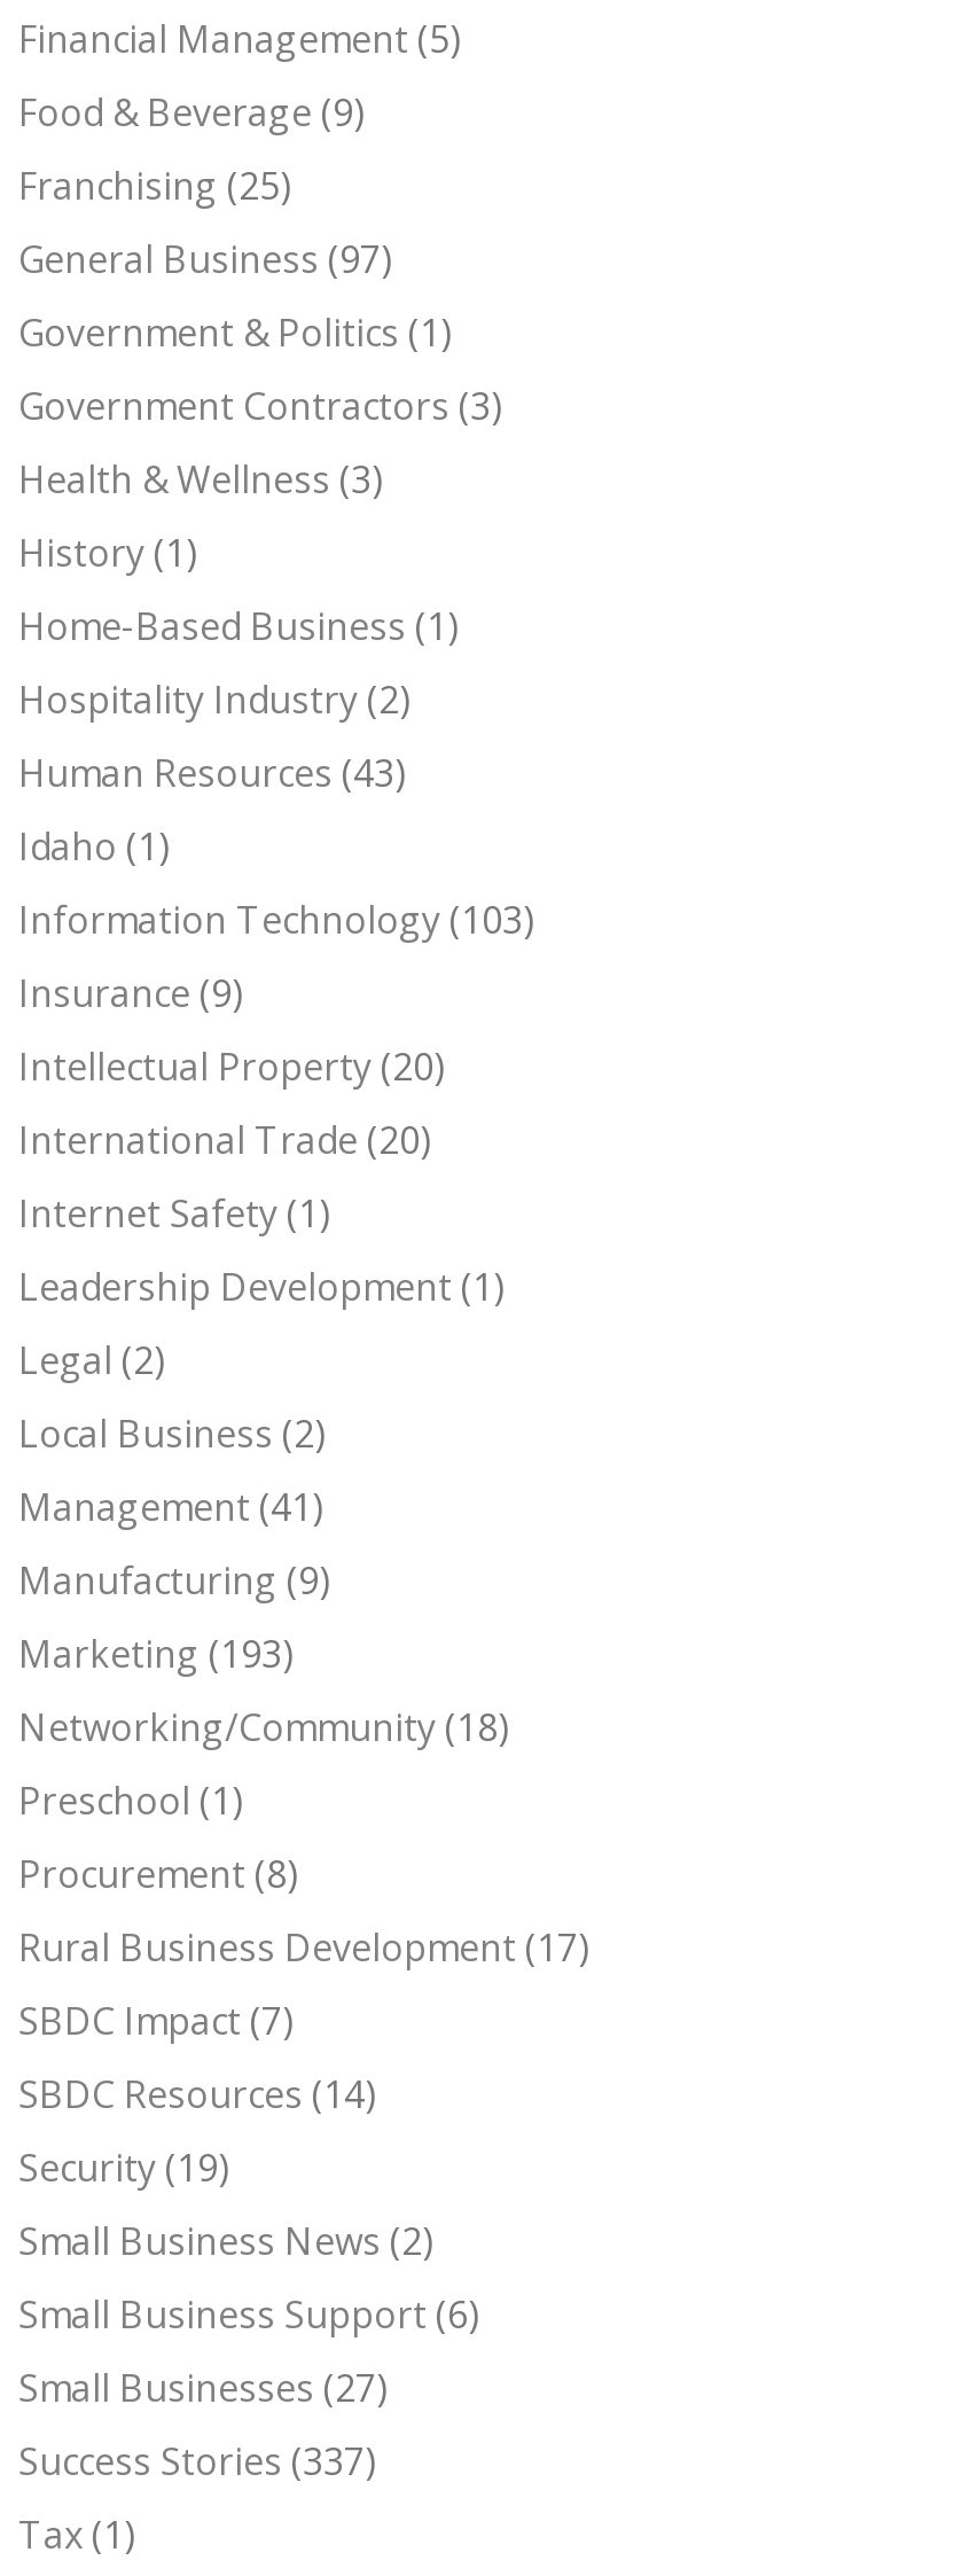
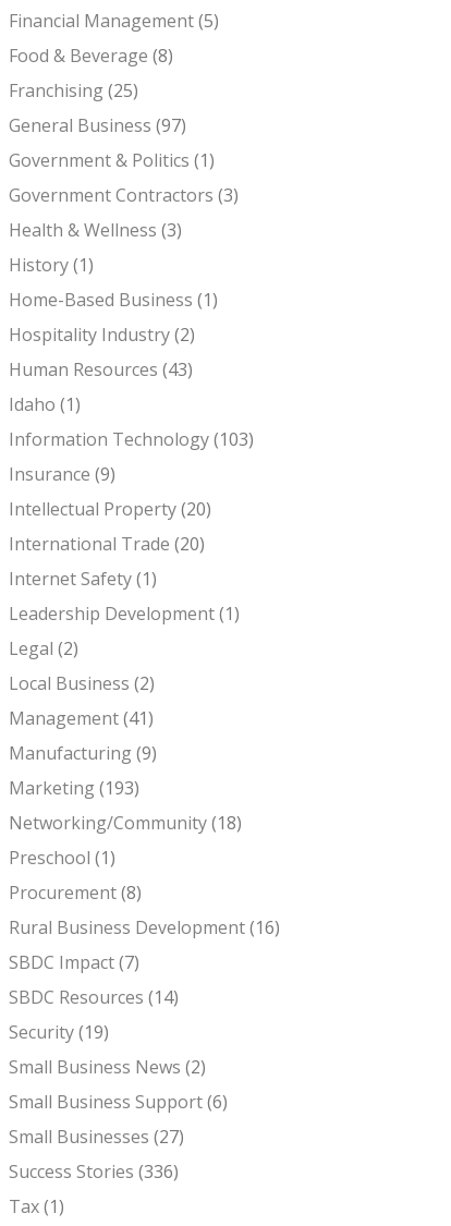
- Food & Beverage (9)
+ Food & Beverage (8)

- Rural Business Development (17)
+ Rural Business Development (16)

- Success Stories (337)
+ Success Stories (336)
